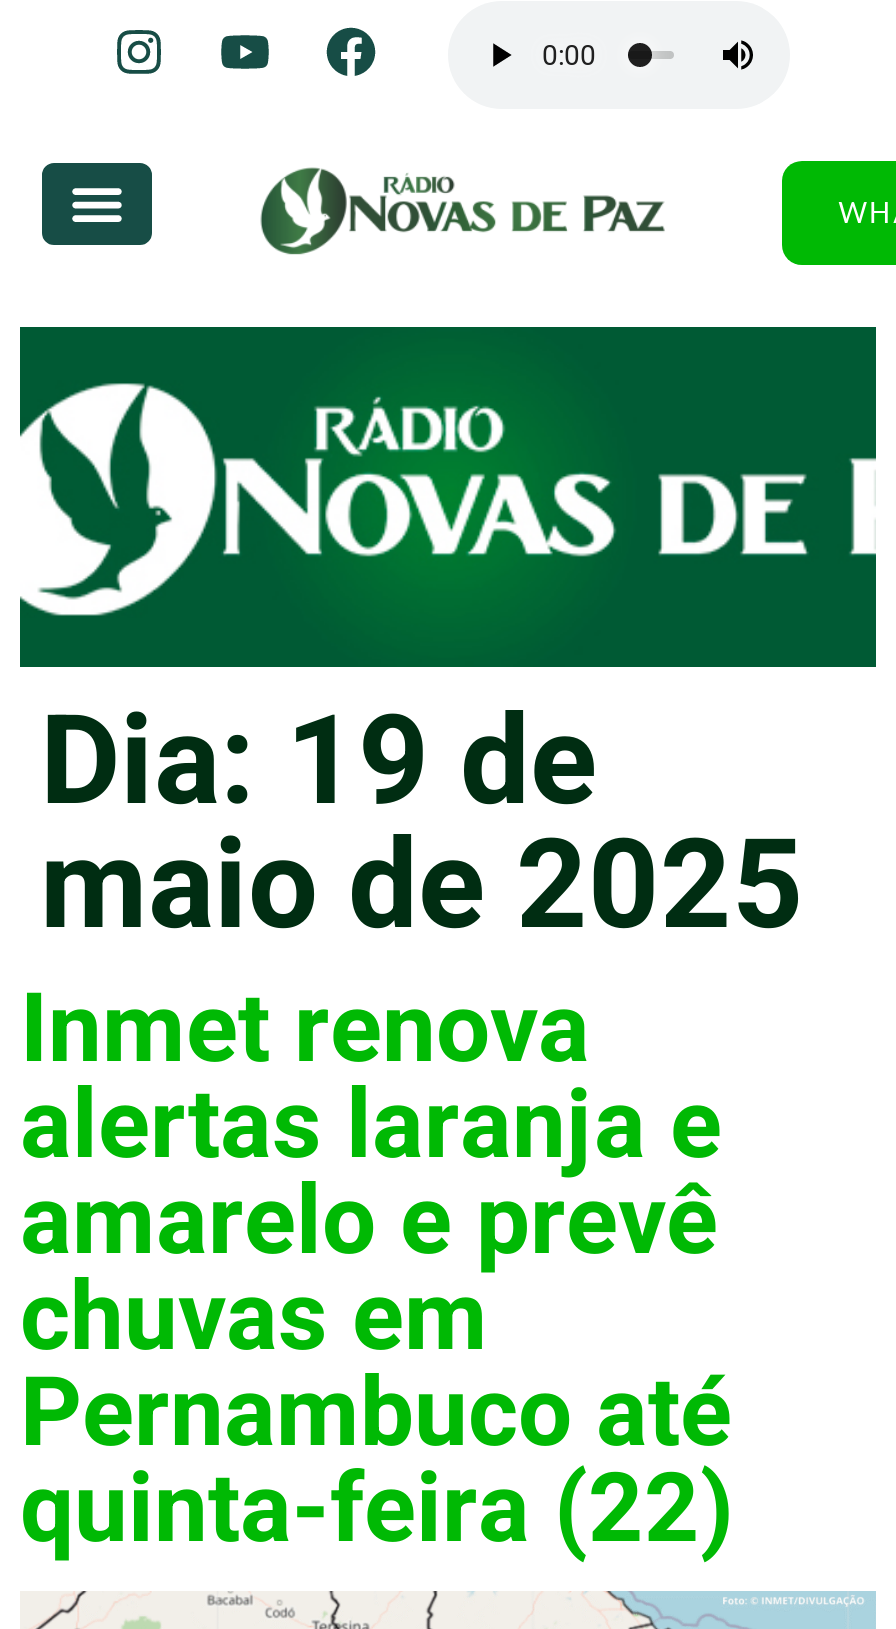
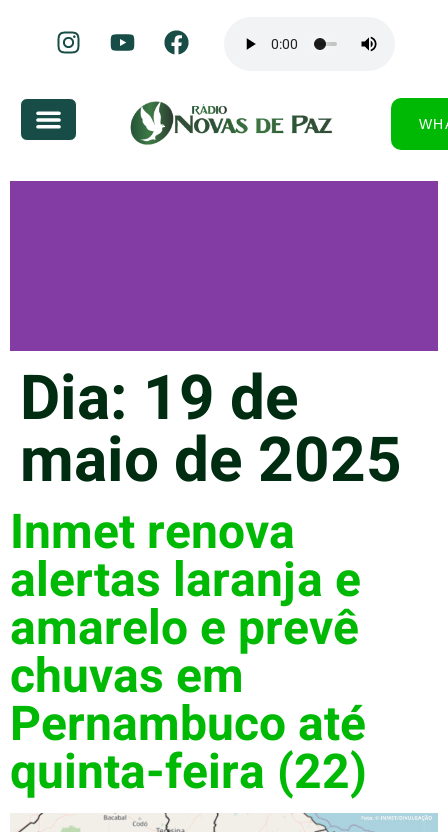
- [image]
